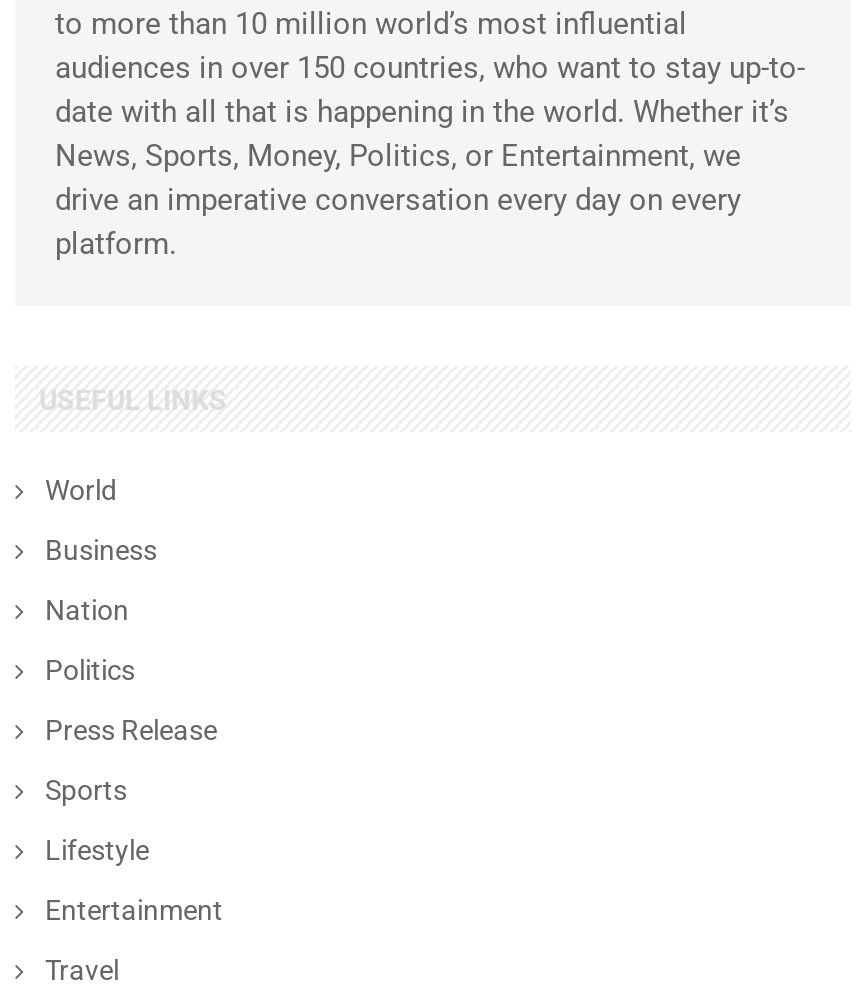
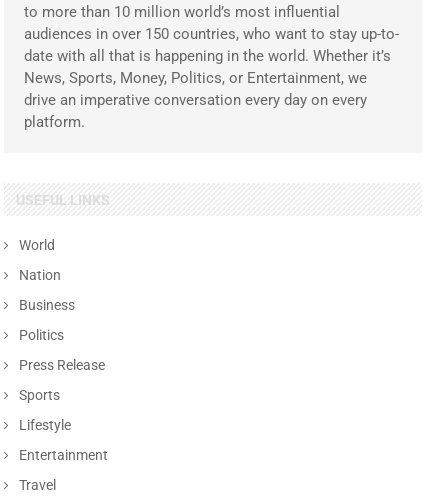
moved down: Business

moved up: Nation
